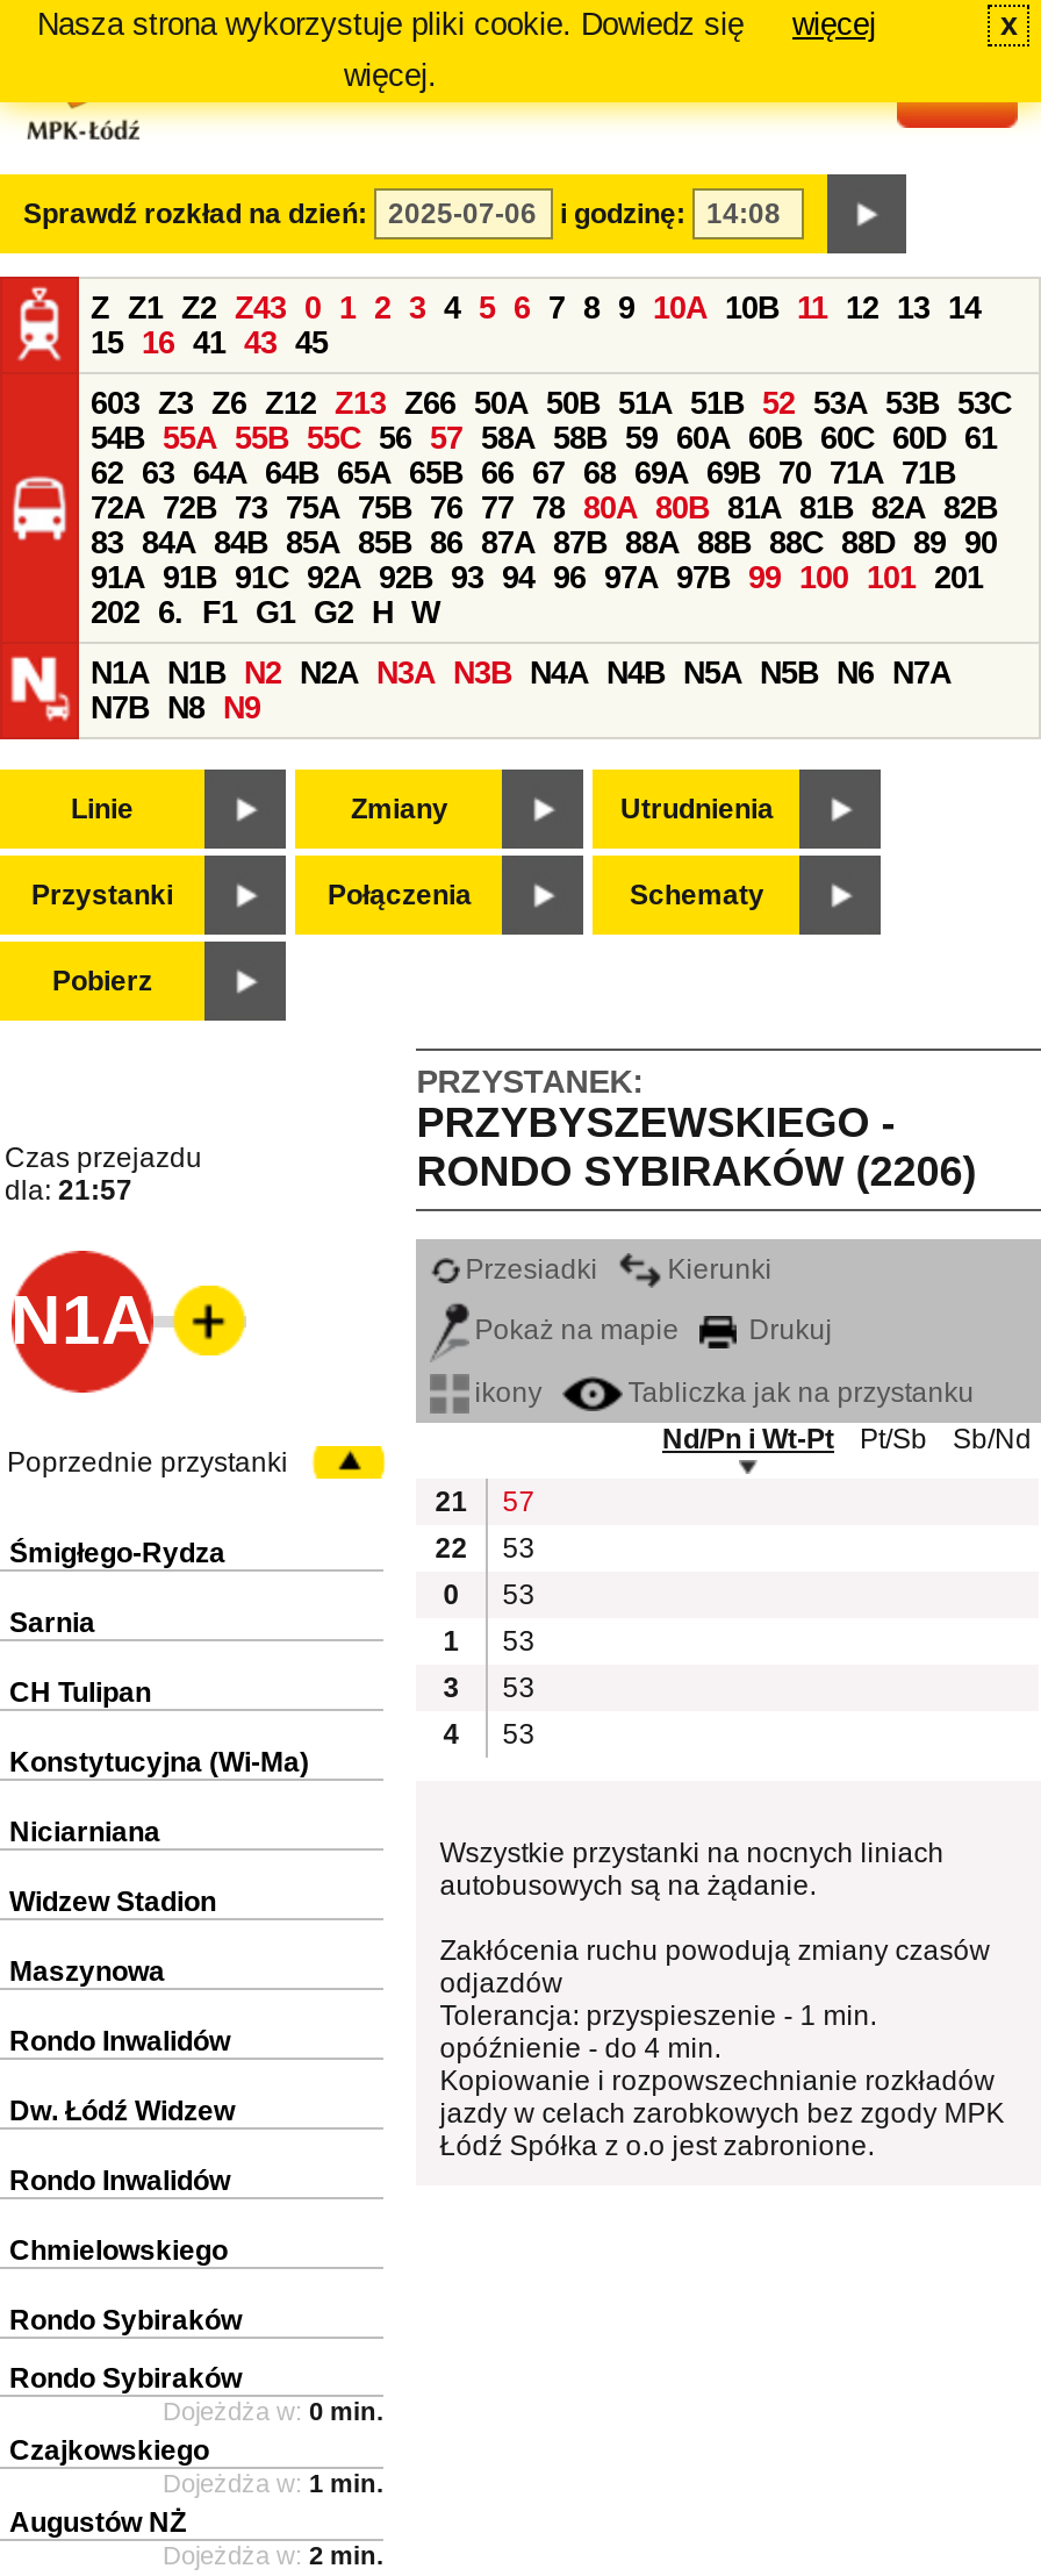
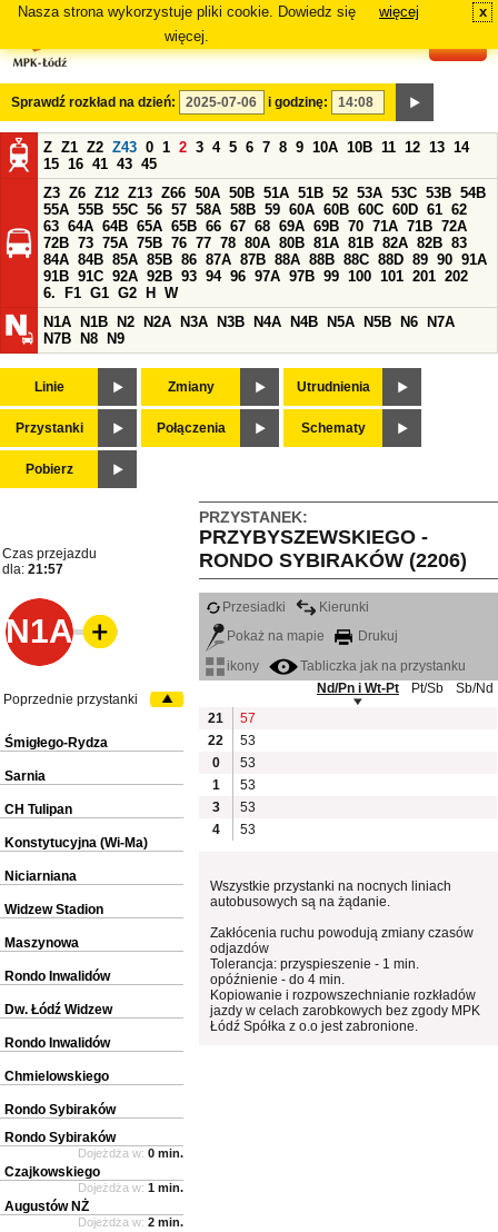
- 603 Z3 Z6 Z12 Z13 Z66 50A 50B 51A 51B 52 53A 53B 53C
- 54B 55A 55B 55C 56 57 58A 58B 59 60A 60B 60C 60D 61
- 62 63 64A 64B 65A 65B 66 67 68 69A 69B 70 71A 71B
- 72A 72B 73 75A 75B 76 77 78 80A 80B 81A 81B 82A 82B
- 83 84A 84B 85A 85B 86 87A 87B 88A 88B 88C 88D 89 90
- 91A 91B 91C 92A 92B 93 94 96 97A 97B 99 100 101 201
- 202 6. F1 G1 G2 H W
+ Z3 Z6 Z12 Z13 Z66 50A 50B 51A 51B 52 53A 53C 53B 54B
+ 55A 55B 55C 56 57 58A 58B 59 60A 60B 60C 60D 61 62
+ 63 64A 64B 65A 65B 66 67 68 69A 69B 70 71A 71B 72A
+ 72B 73 75A 75B 76 77 78 80A 80B 81A 81B 82A 82B 83
+ 84A 84B 85A 85B 86 87A 87B 88A 88B 88C 88D 89 90 91A
+ 91B 91C 92A 92B 93 94 96 97A 97B 99 100 101 201 202
+ 6. F1 G1 G2 H W
